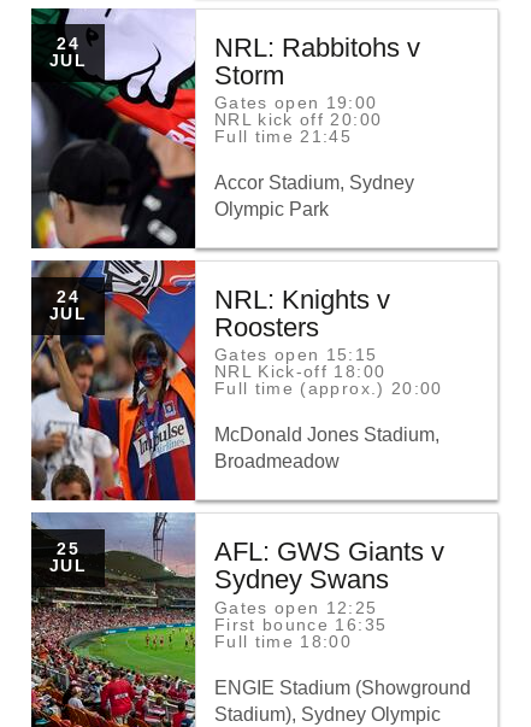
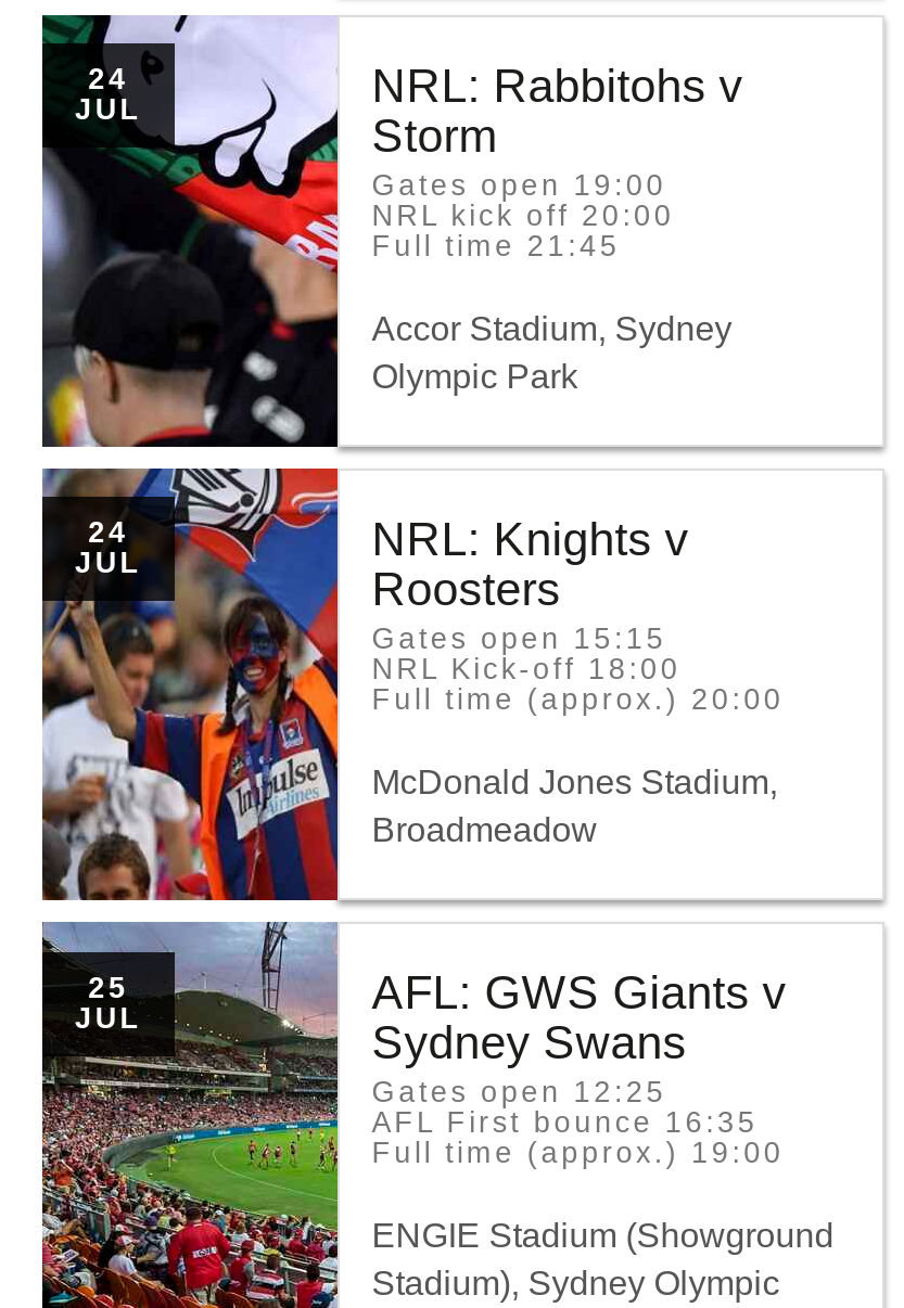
- First bounce 16:35
- Full time 18:00
+ AFL First bounce 16:35
+ Full time (approx.) 19:00
